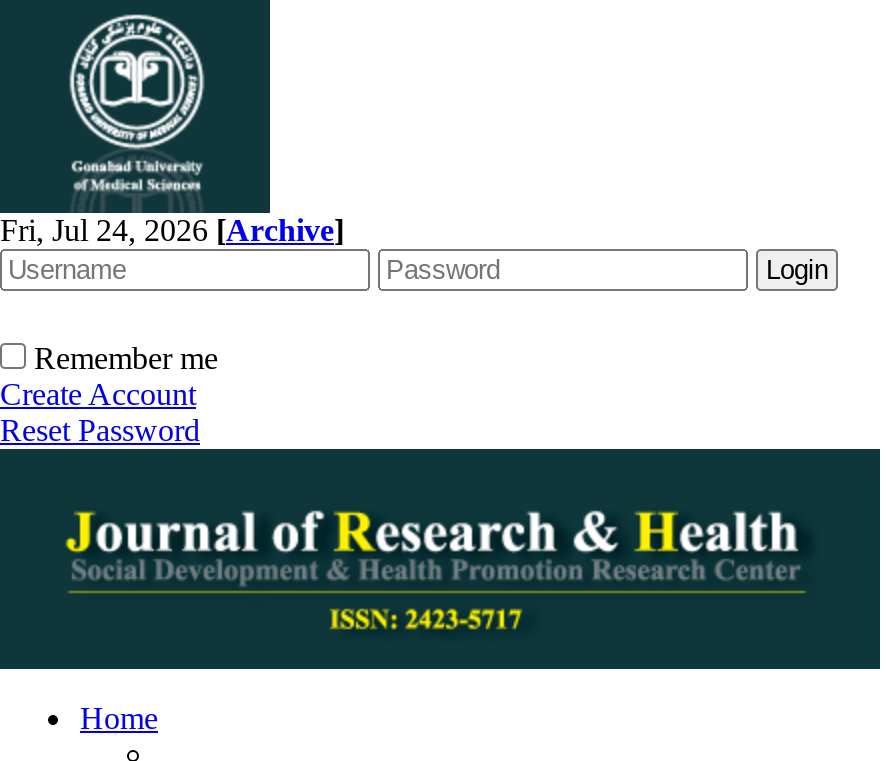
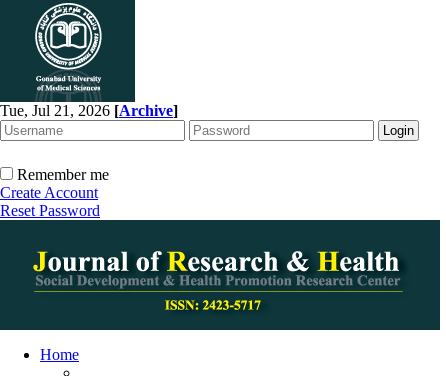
- Fri, Jul 24, 2026[Archive]
+ Tue, Jul 21, 2026[Archive]
